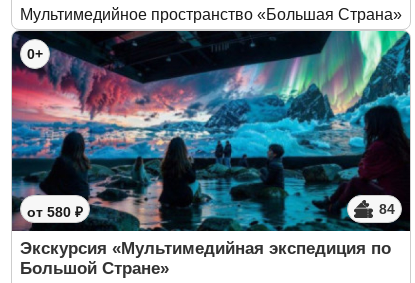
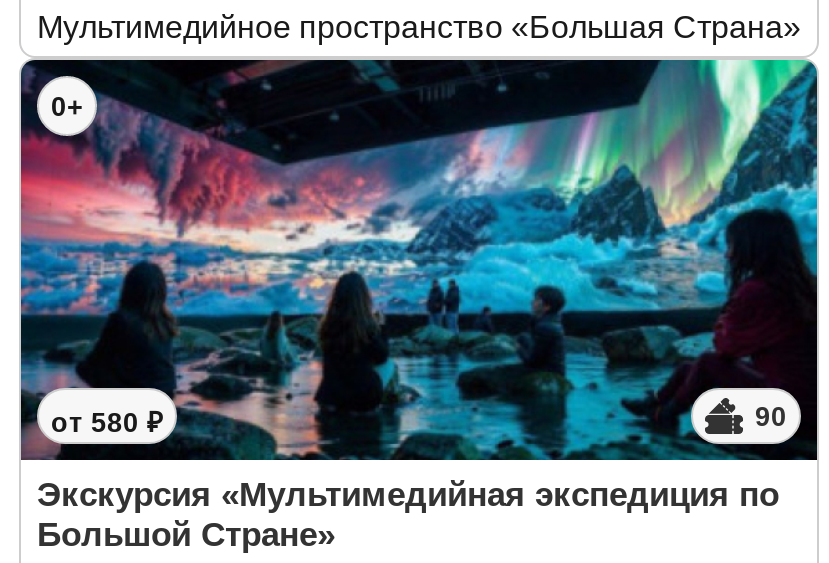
- 84
+ 90
